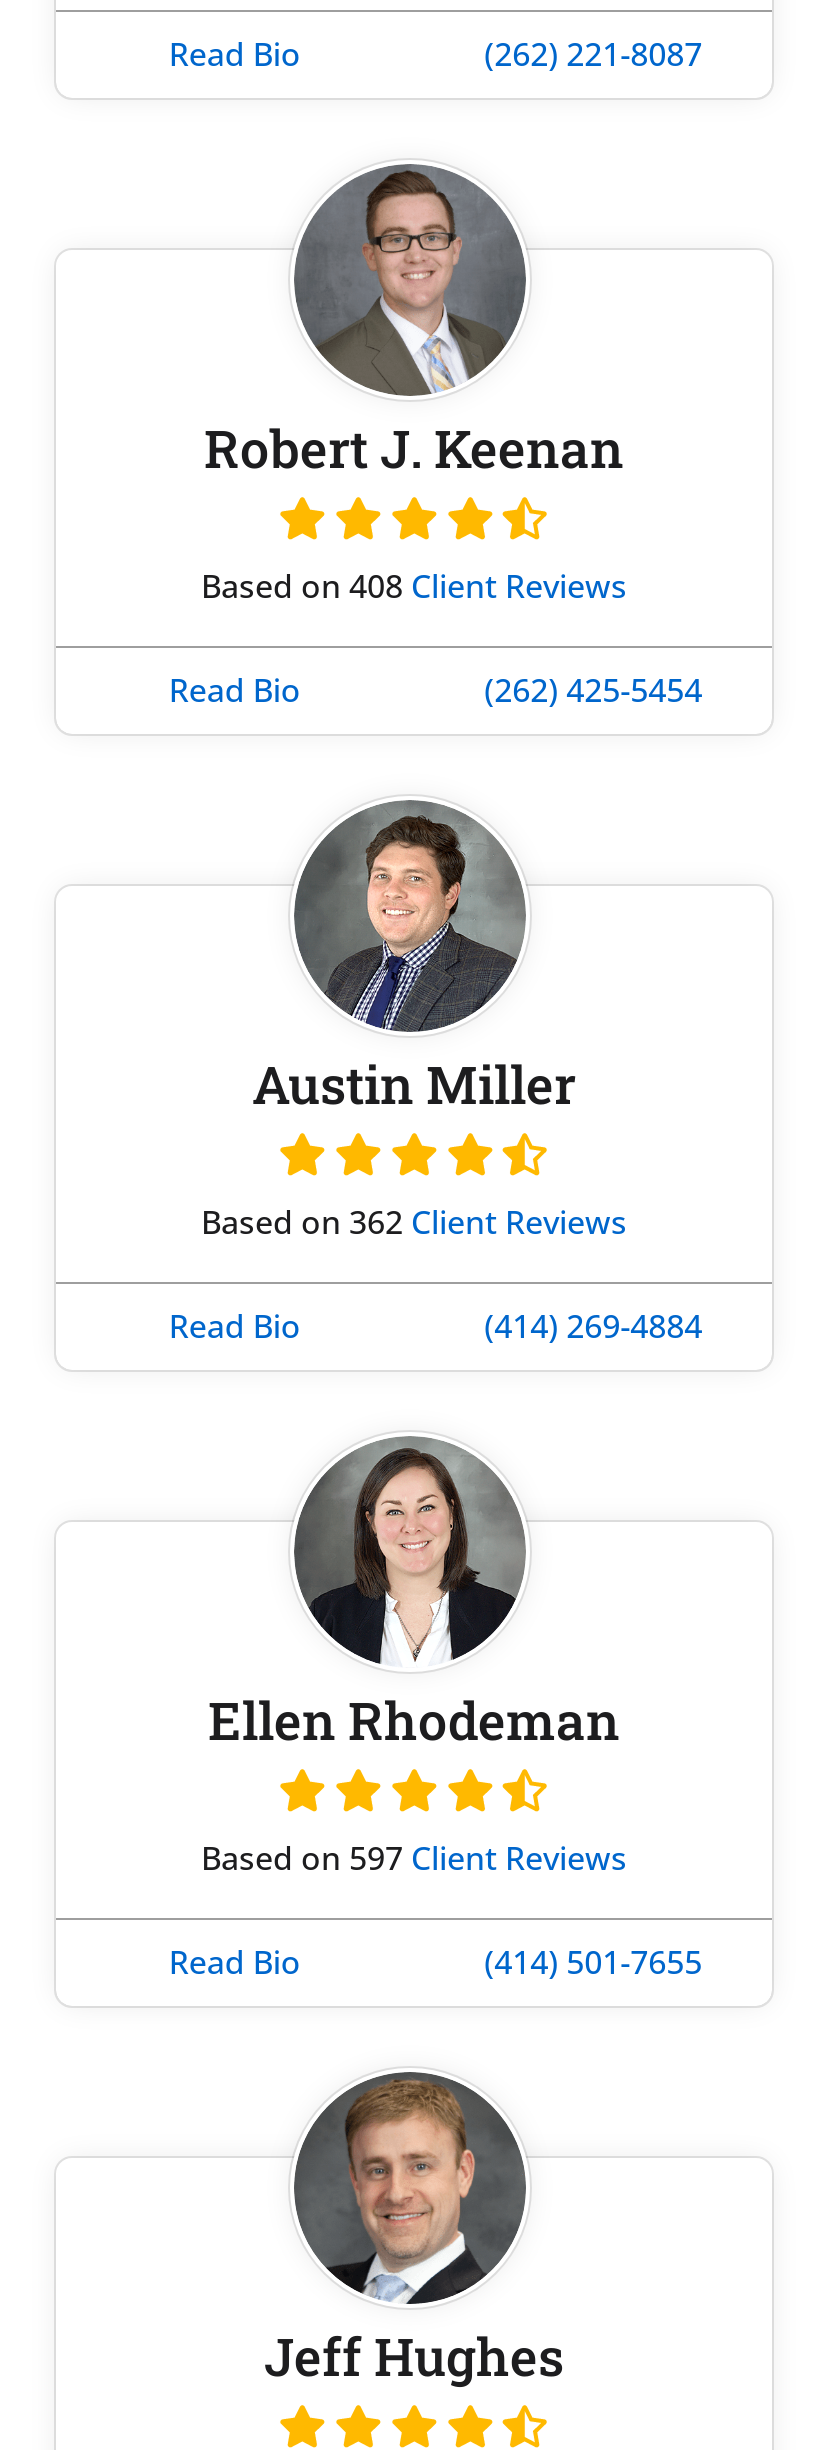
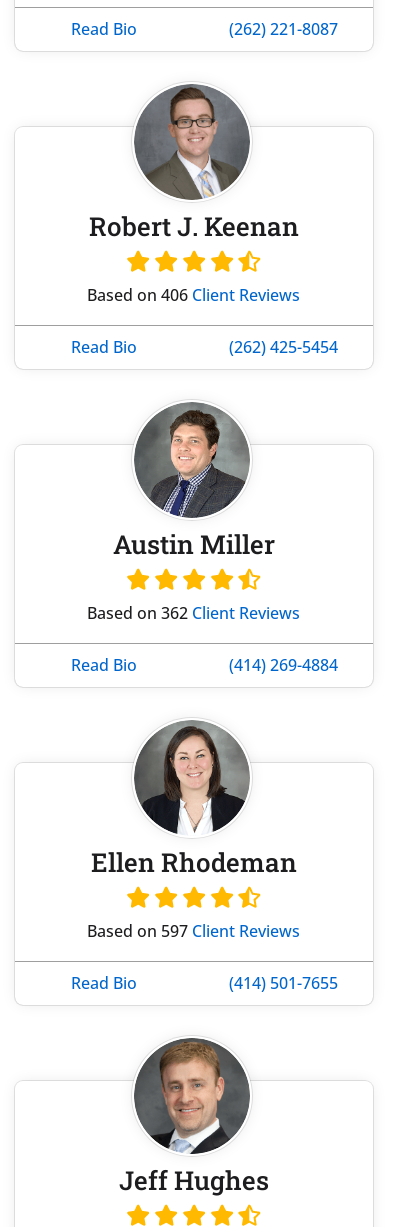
- Based on 408 Client Reviews
+ Based on 406 Client Reviews
